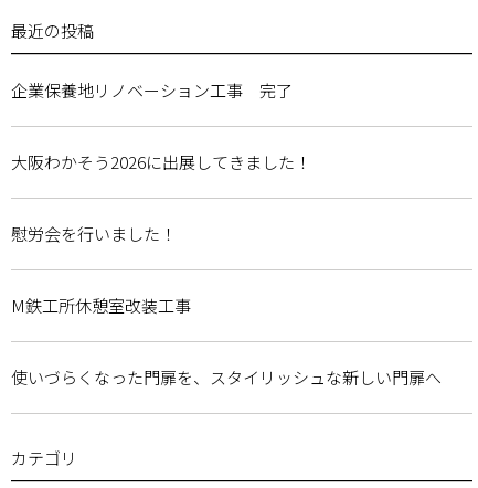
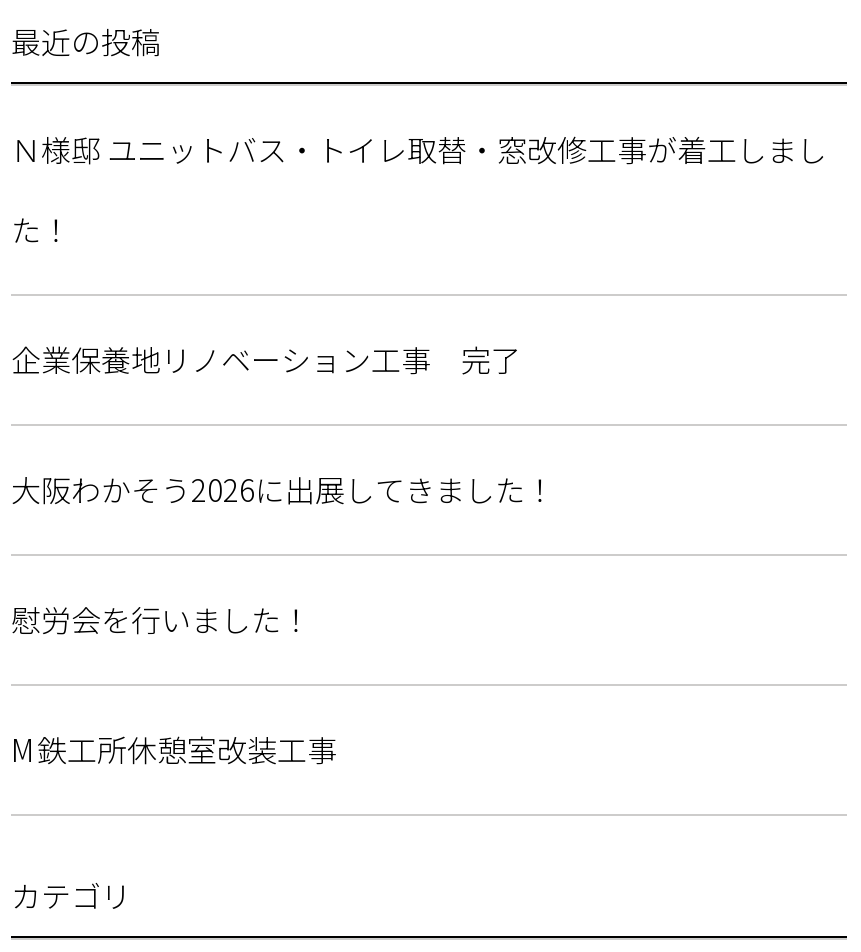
+ Ｎ様邸 ユニットバス・トイレ取替・窓改修工事が着工しまし
+ た！

moved down: 企業保養地リノベーション工事 完了 | 大阪わかそう2026に出展してきました！ | 慰労会を行いました！ | M鉄工所休憩室改装工事

- 使いづらくなった門扉を、スタイリッシュな新しい門扉へ
